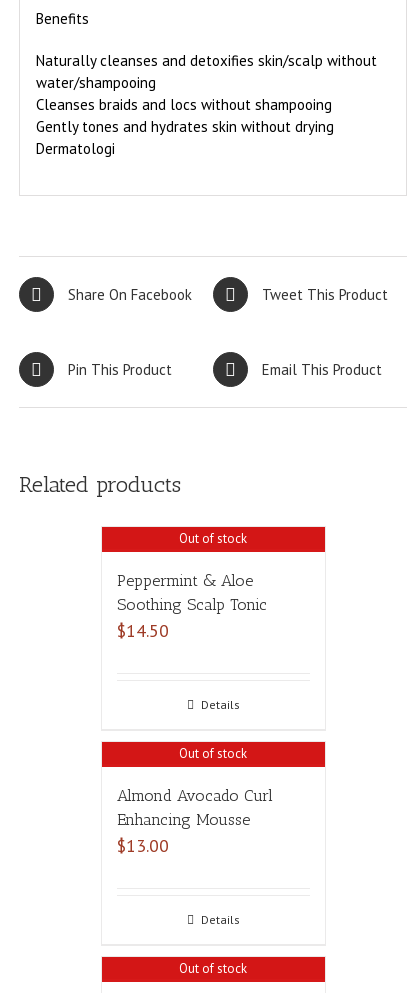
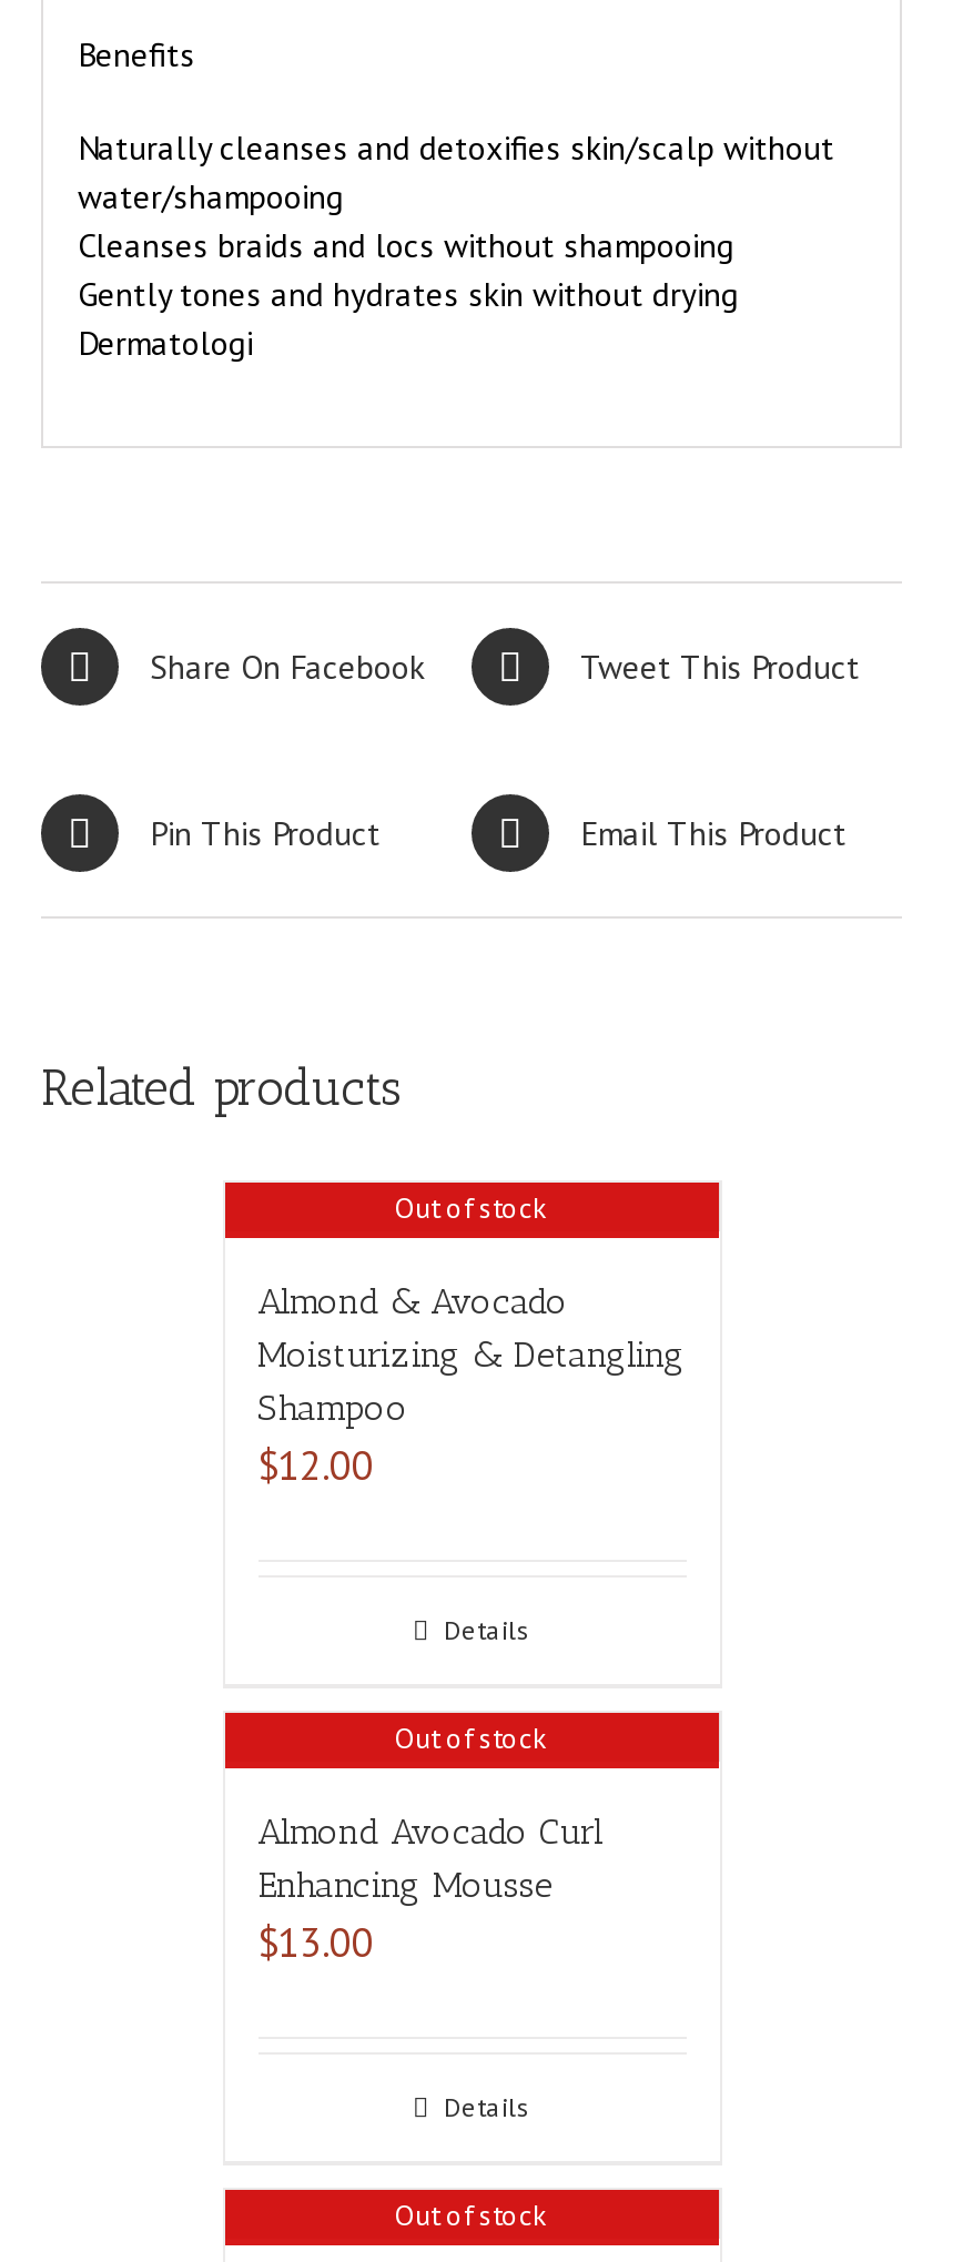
- Peppermint & Aloe
- Soothing Scalp Tonic
- $14.50
+ Almond & Avocado
+ Moisturizing & Detangling
+ Shampoo
+ $12.00
